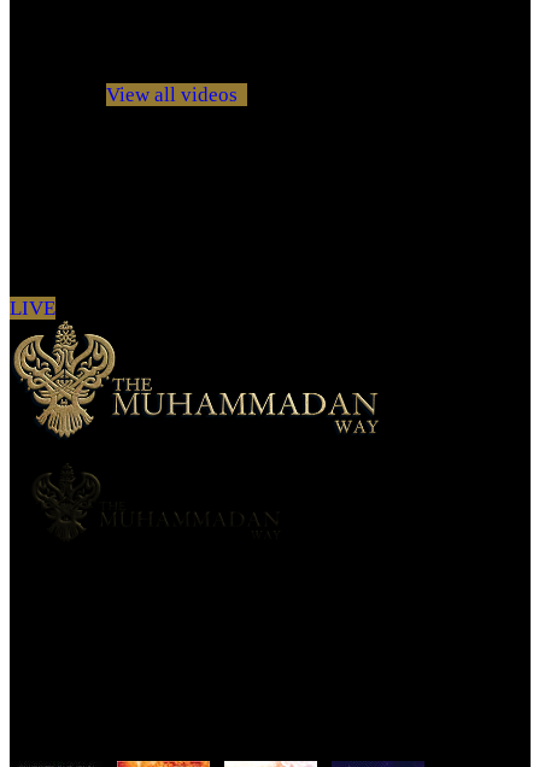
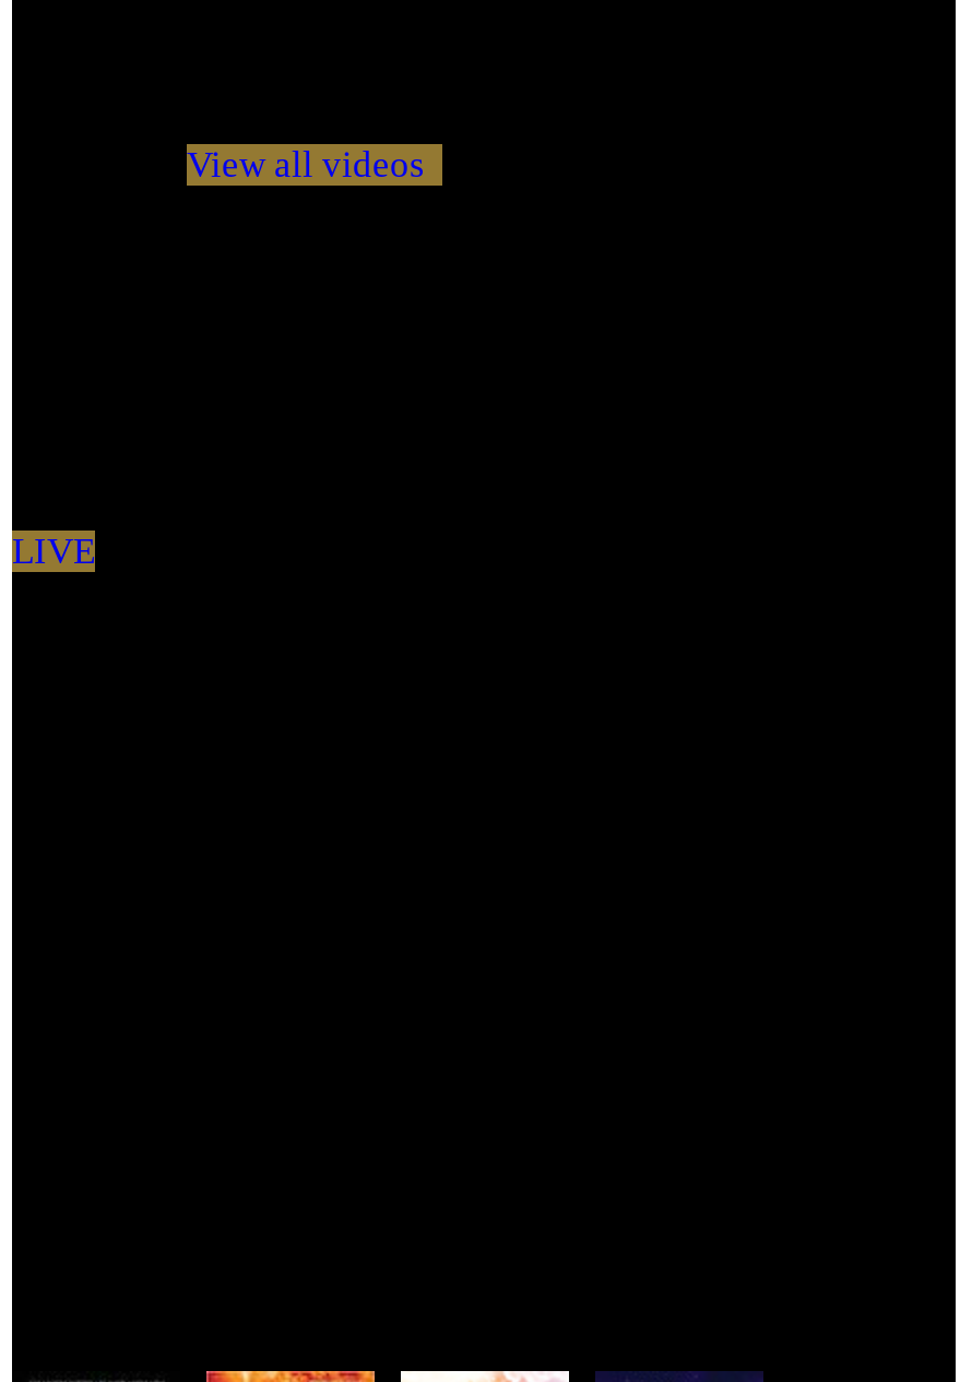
- [image]
